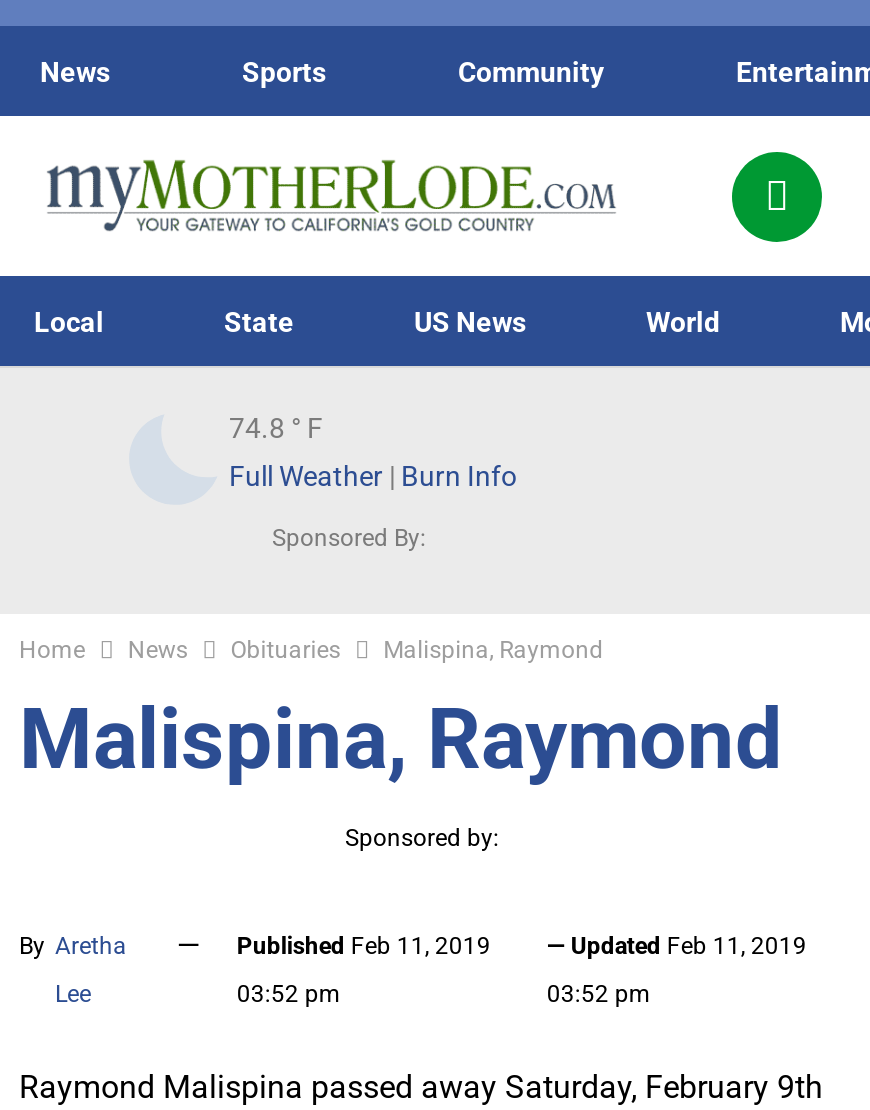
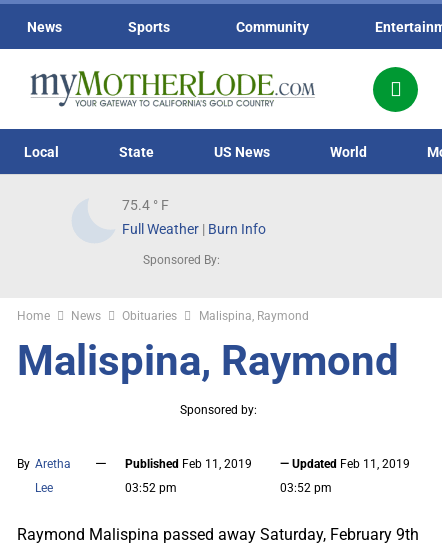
- 74.8 ° F
+ 75.4 ° F
